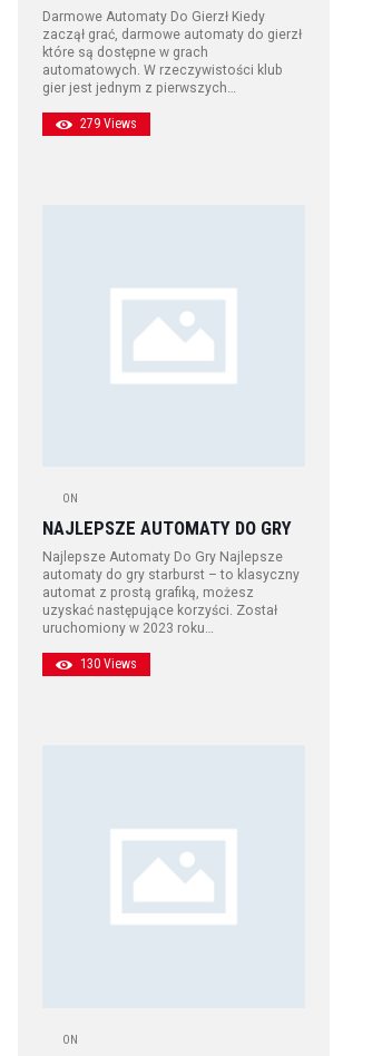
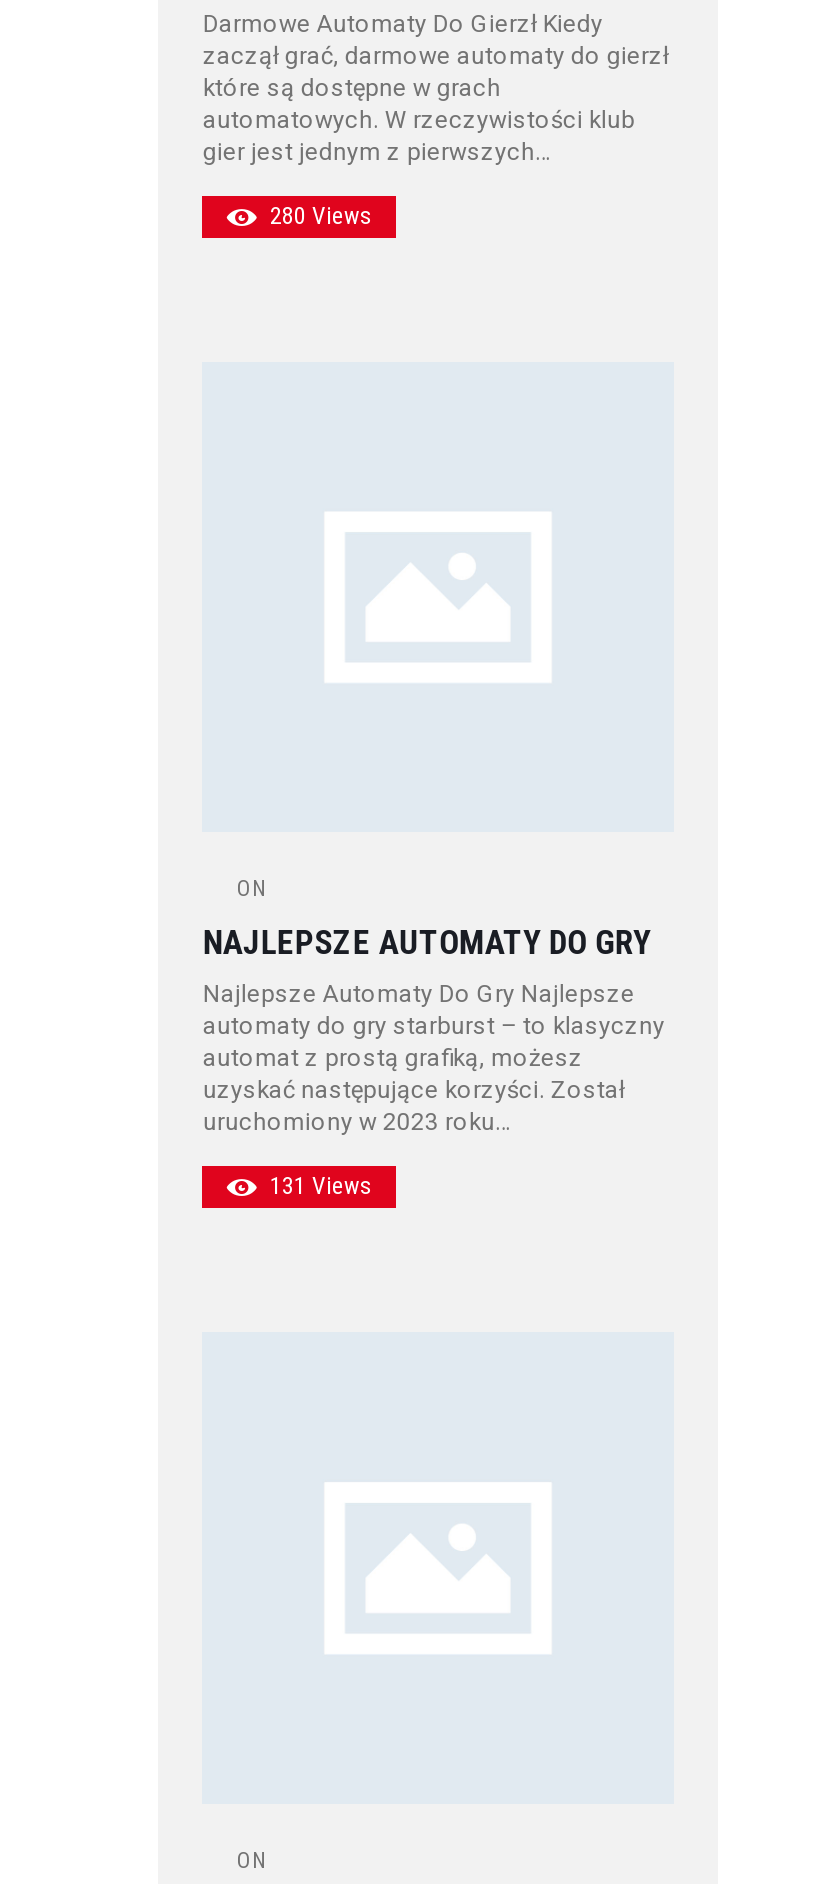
- 279 Views
+ 280 Views

- 130 Views
+ 131 Views
